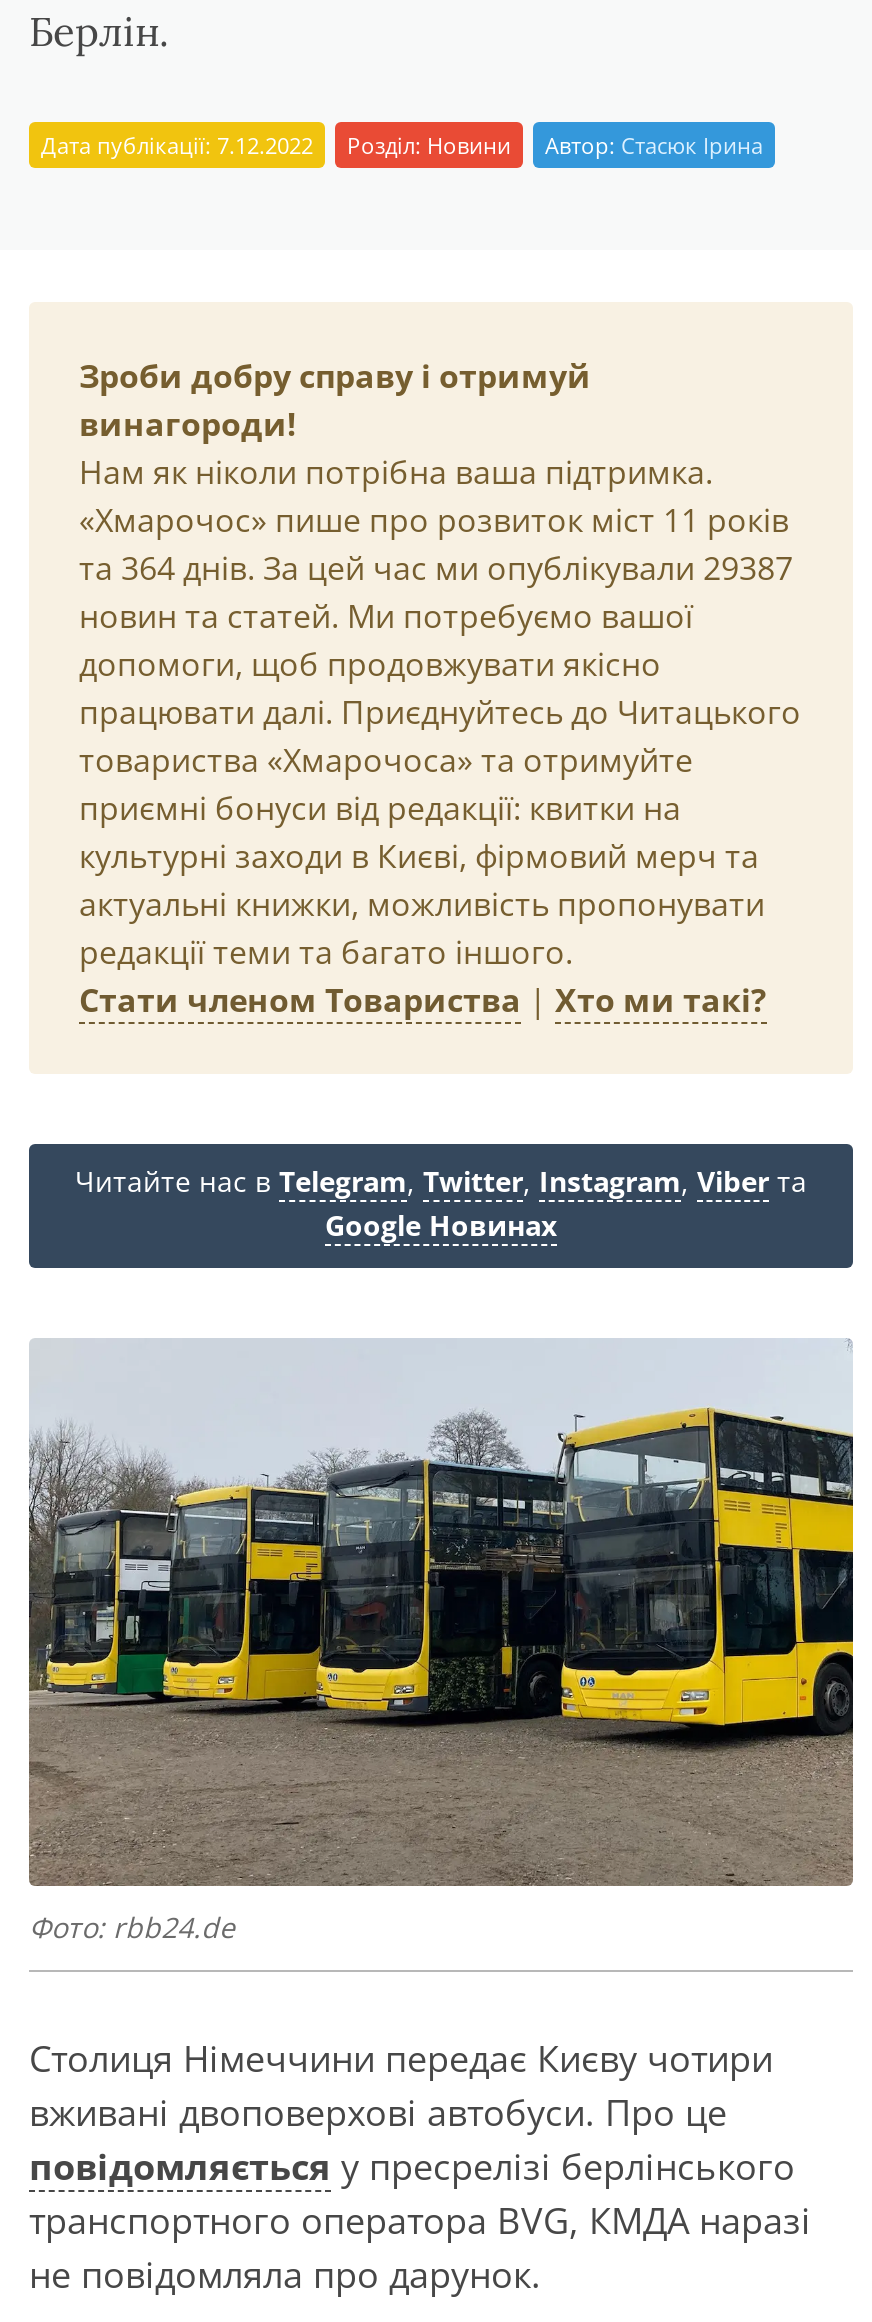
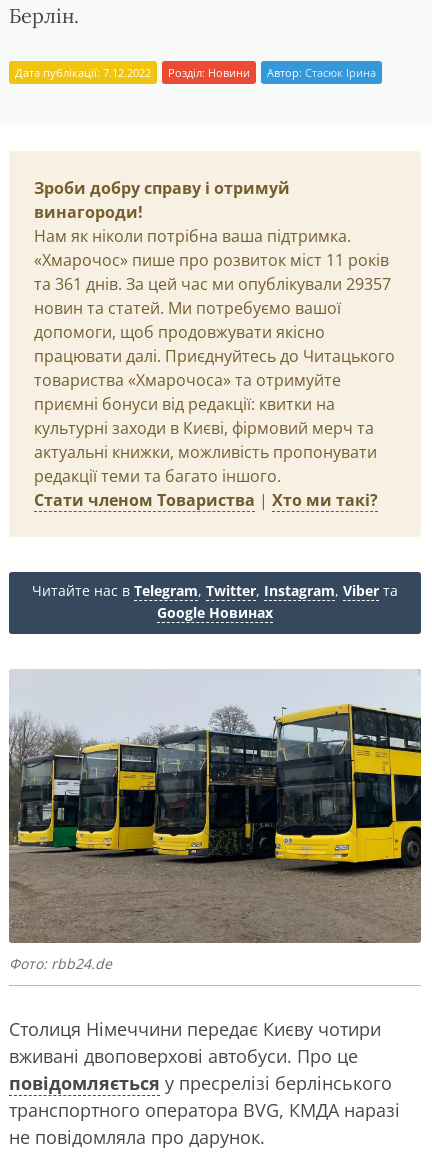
- та 364 днів. За цей час ми опублікували 29387
+ та 361 днів. За цей час ми опублікували 29357
